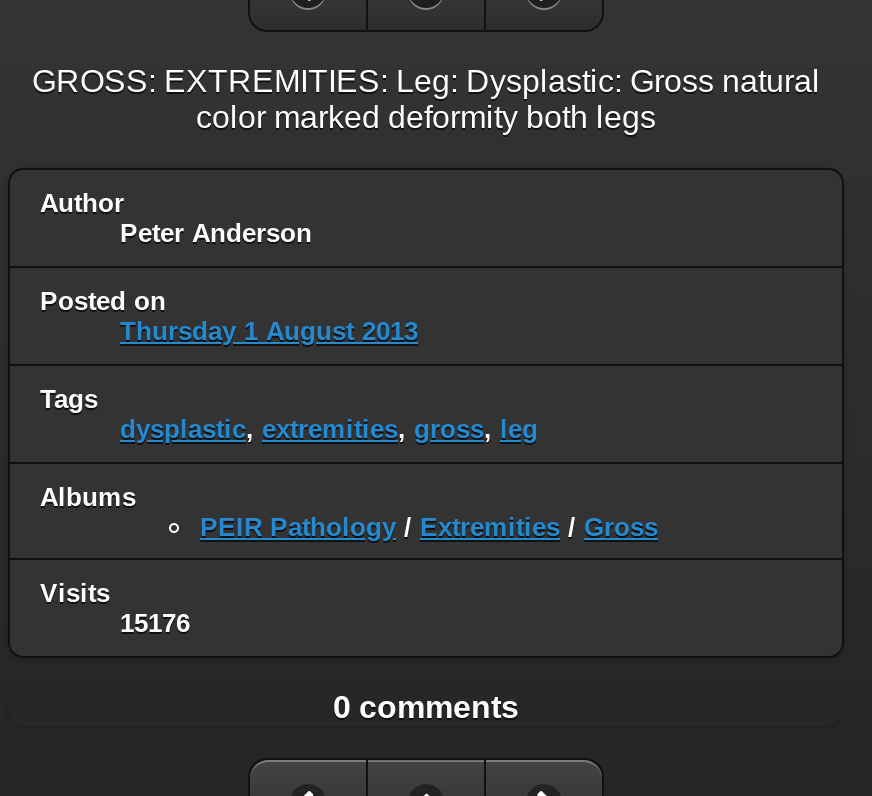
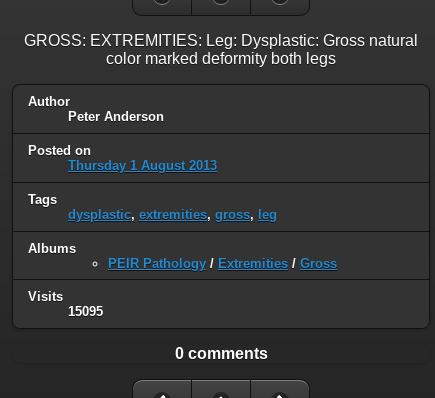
- 15176
+ 15095
